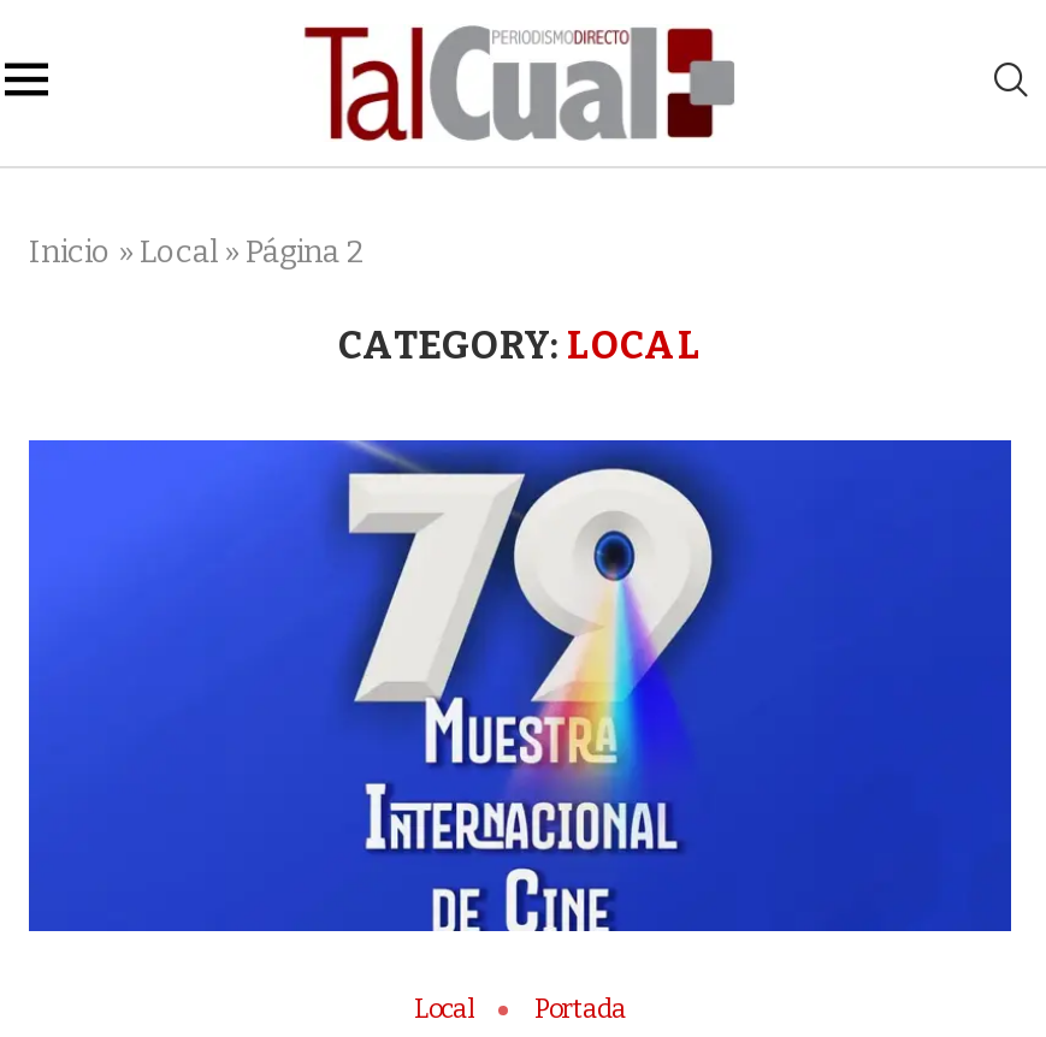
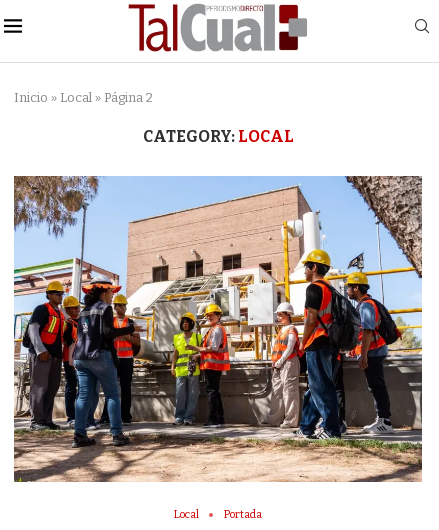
- [image]
+ [image]
